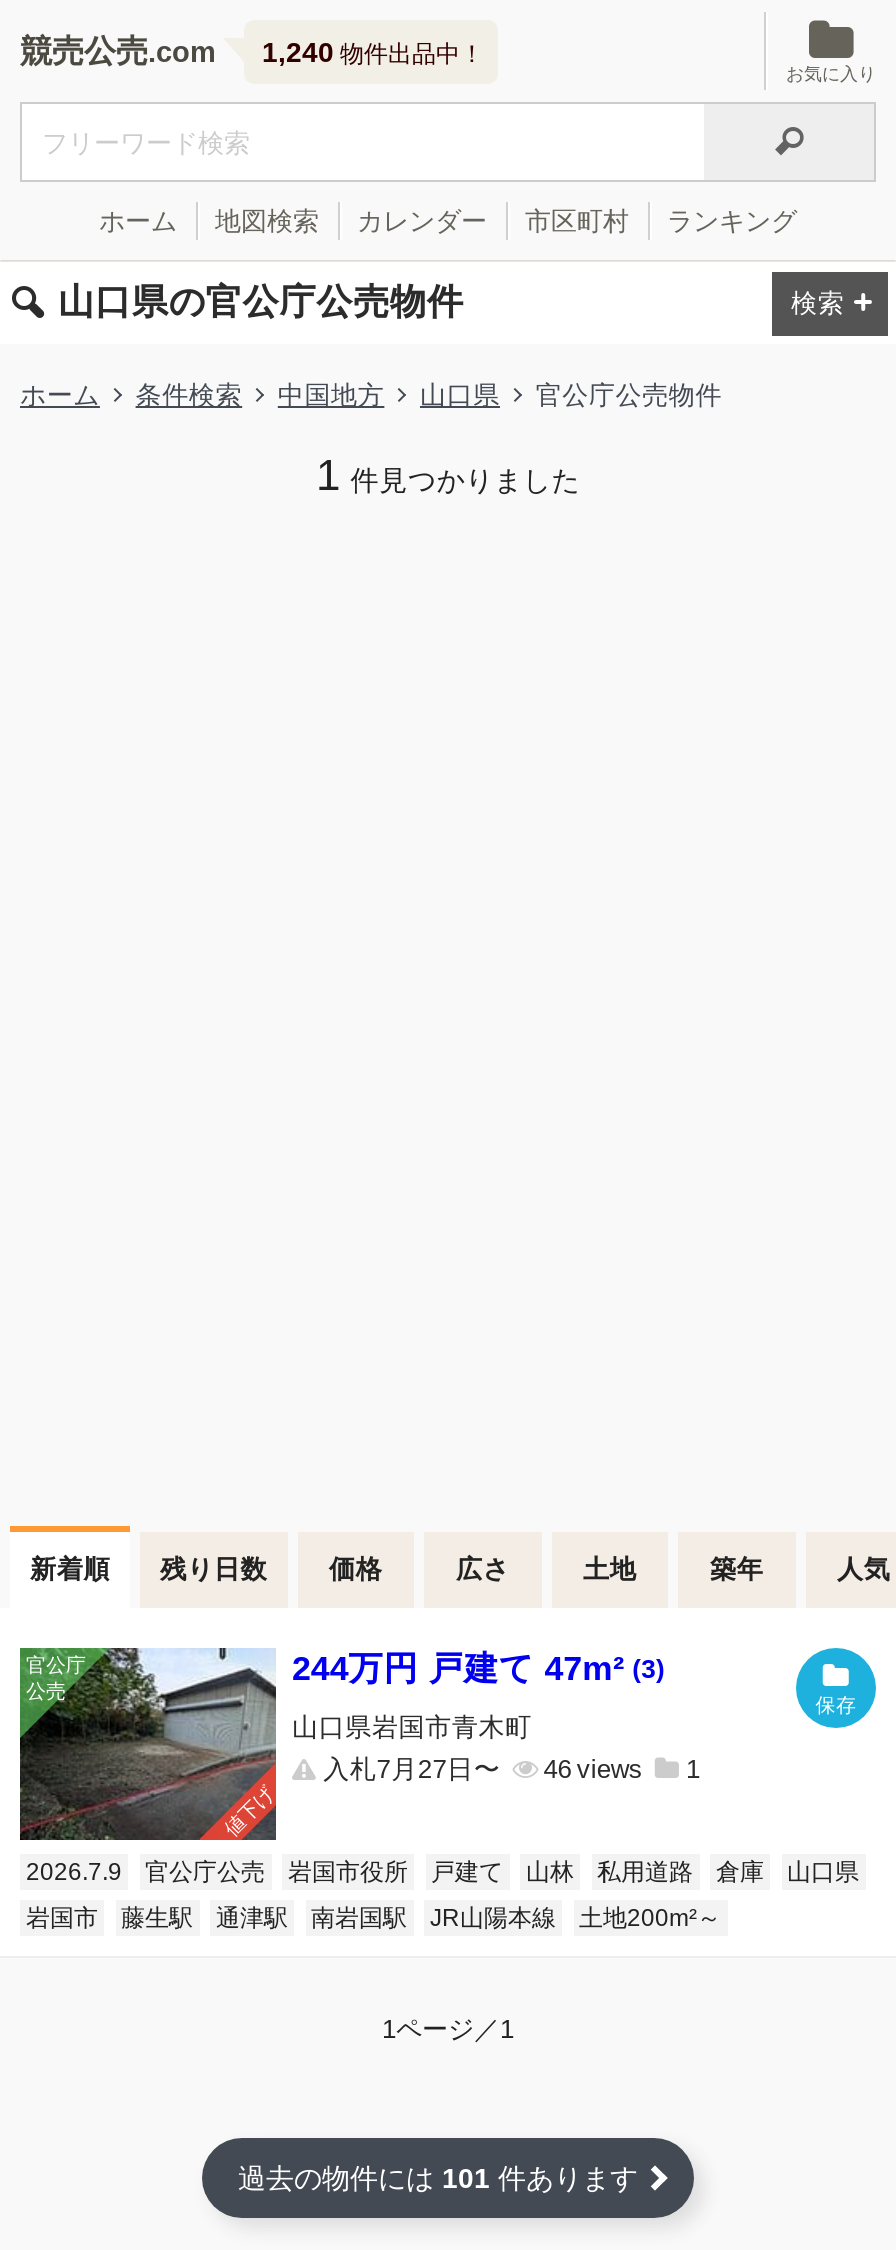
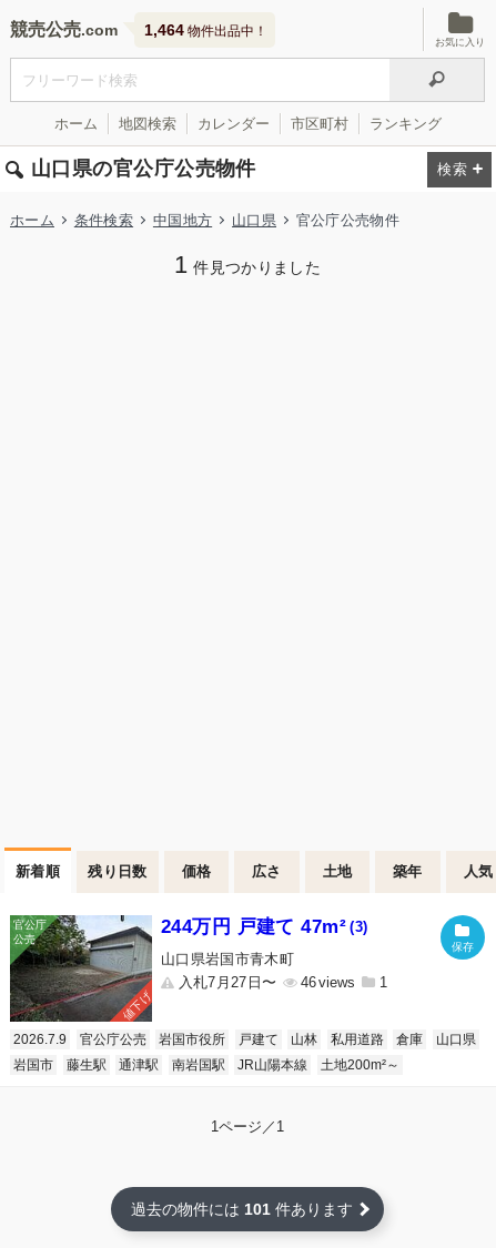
- 1,240物件出品中！
+ 1,464物件出品中！
